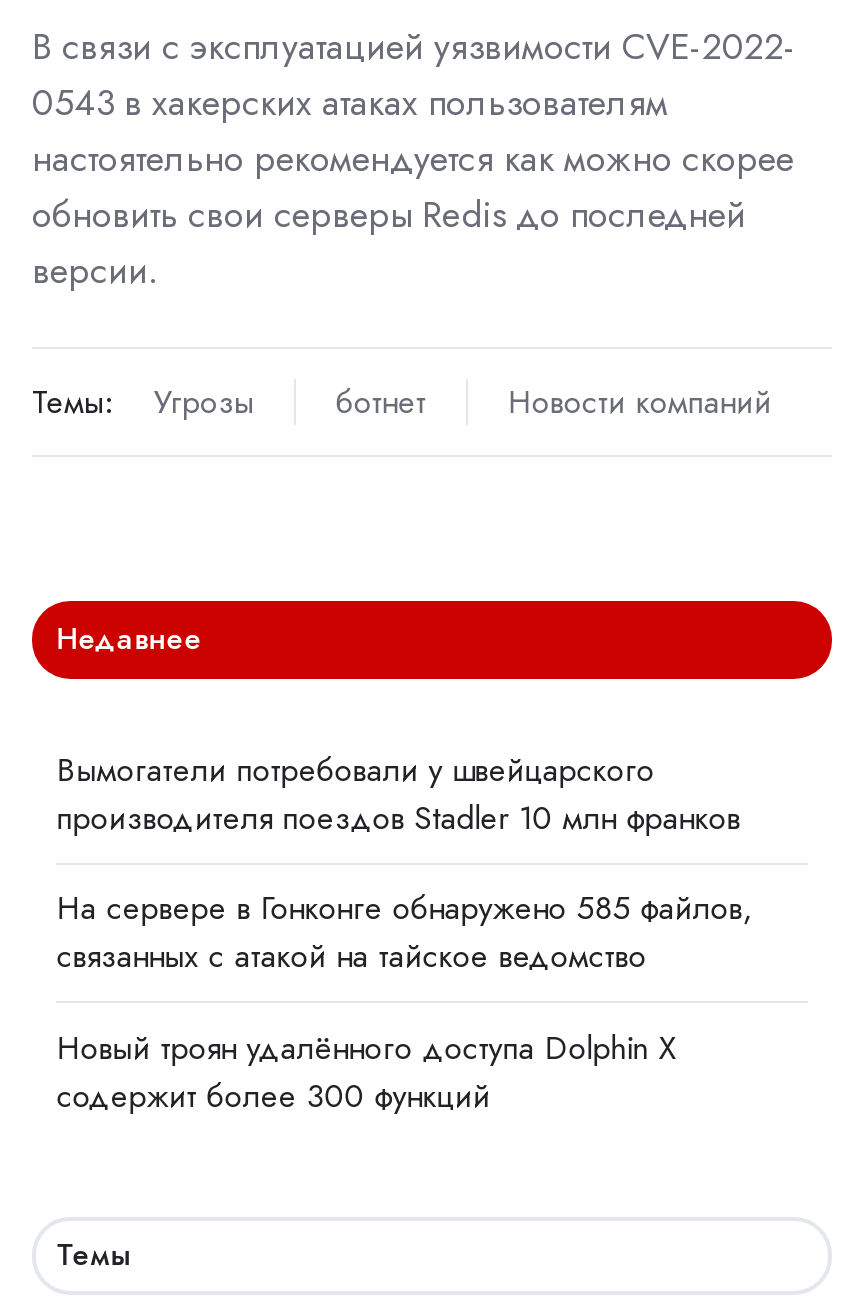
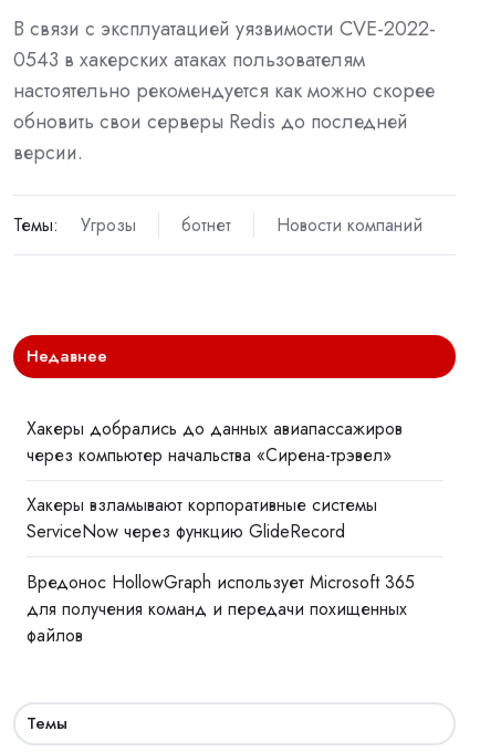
- Вымогатели потребовали у швейцарского
- производителя поездов Stadler 10 млн франков
+ Хакеры добрались до данных авиапассажиров
+ через компьютер начальства «Сирена-трэвел»

- На сервере в Гонконге обнаружено 585 файлов,
- связанных с атакой на тайское ведомство
+ Хакеры взламывают корпоративные системы
+ ServiceNow через функцию GlideRecord

- Новый троян удалённого доступа Dolphin X
- содержит более 300 функций
+ Вредонос HollowGraph использует Microsoft 365
+ для получения команд и передачи похищенных
+ файлов
